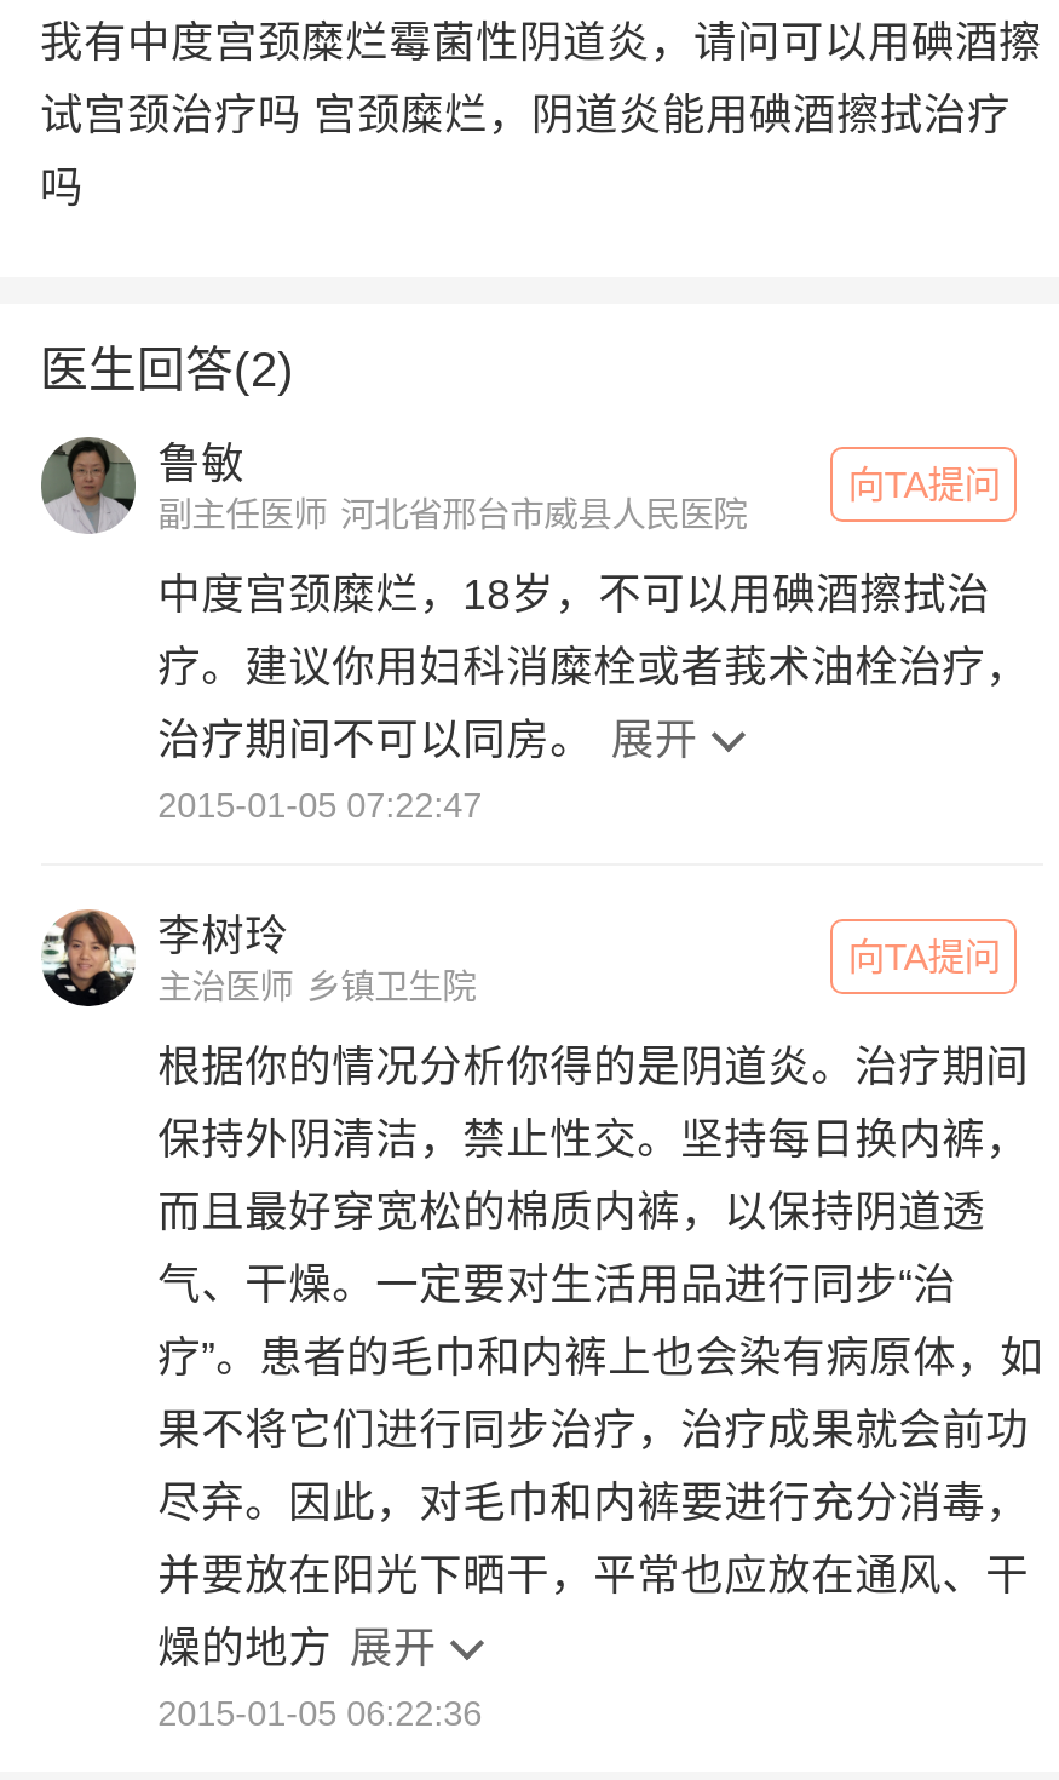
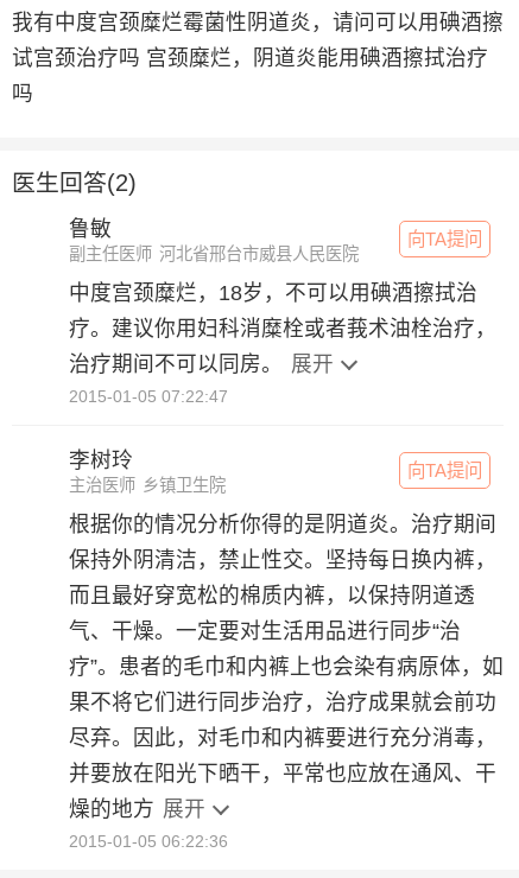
- [image]

- [image]
